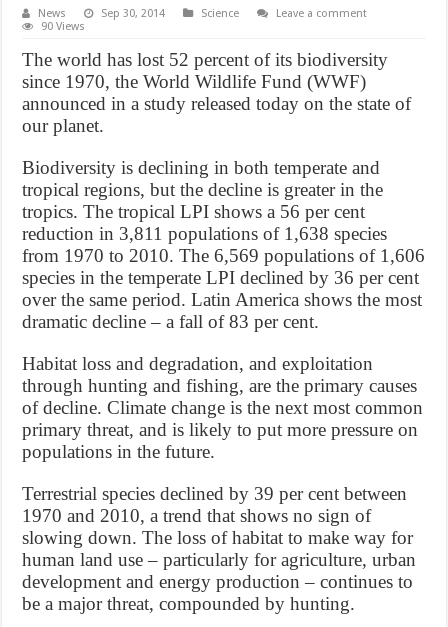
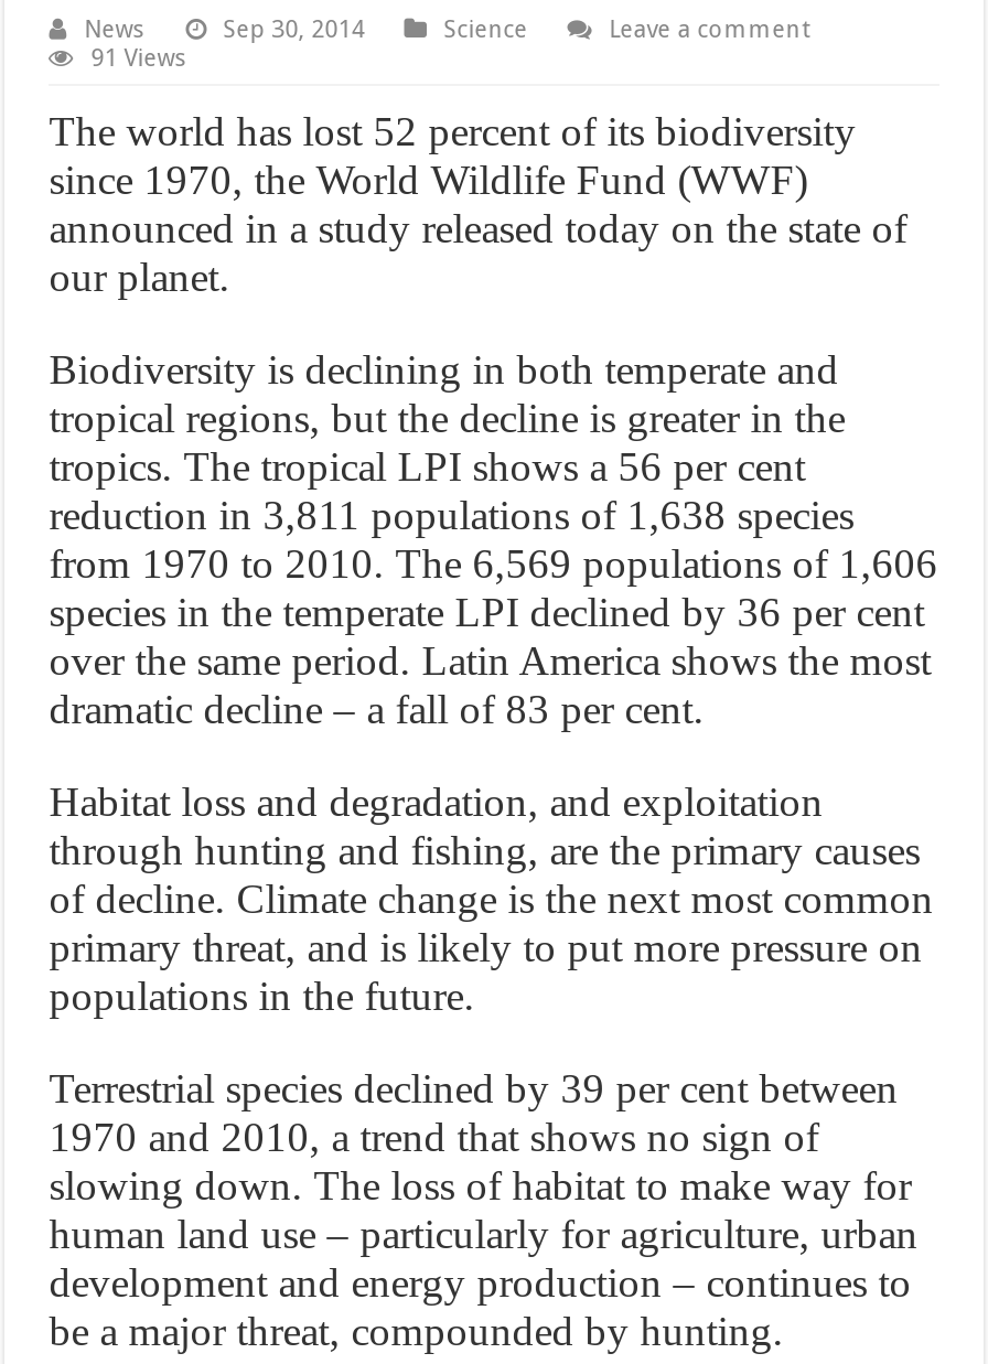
- 90 Views
+ 91 Views
